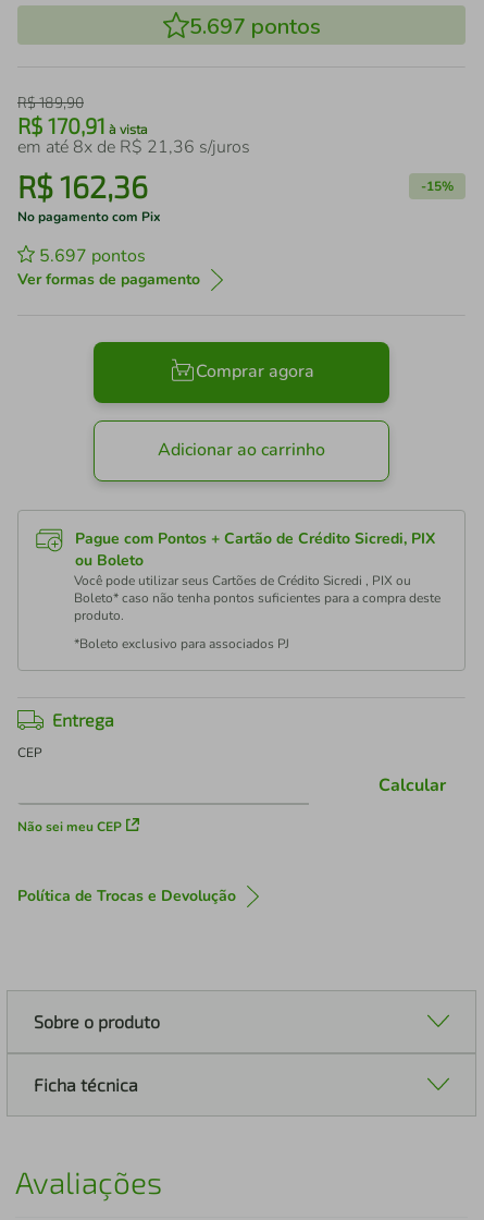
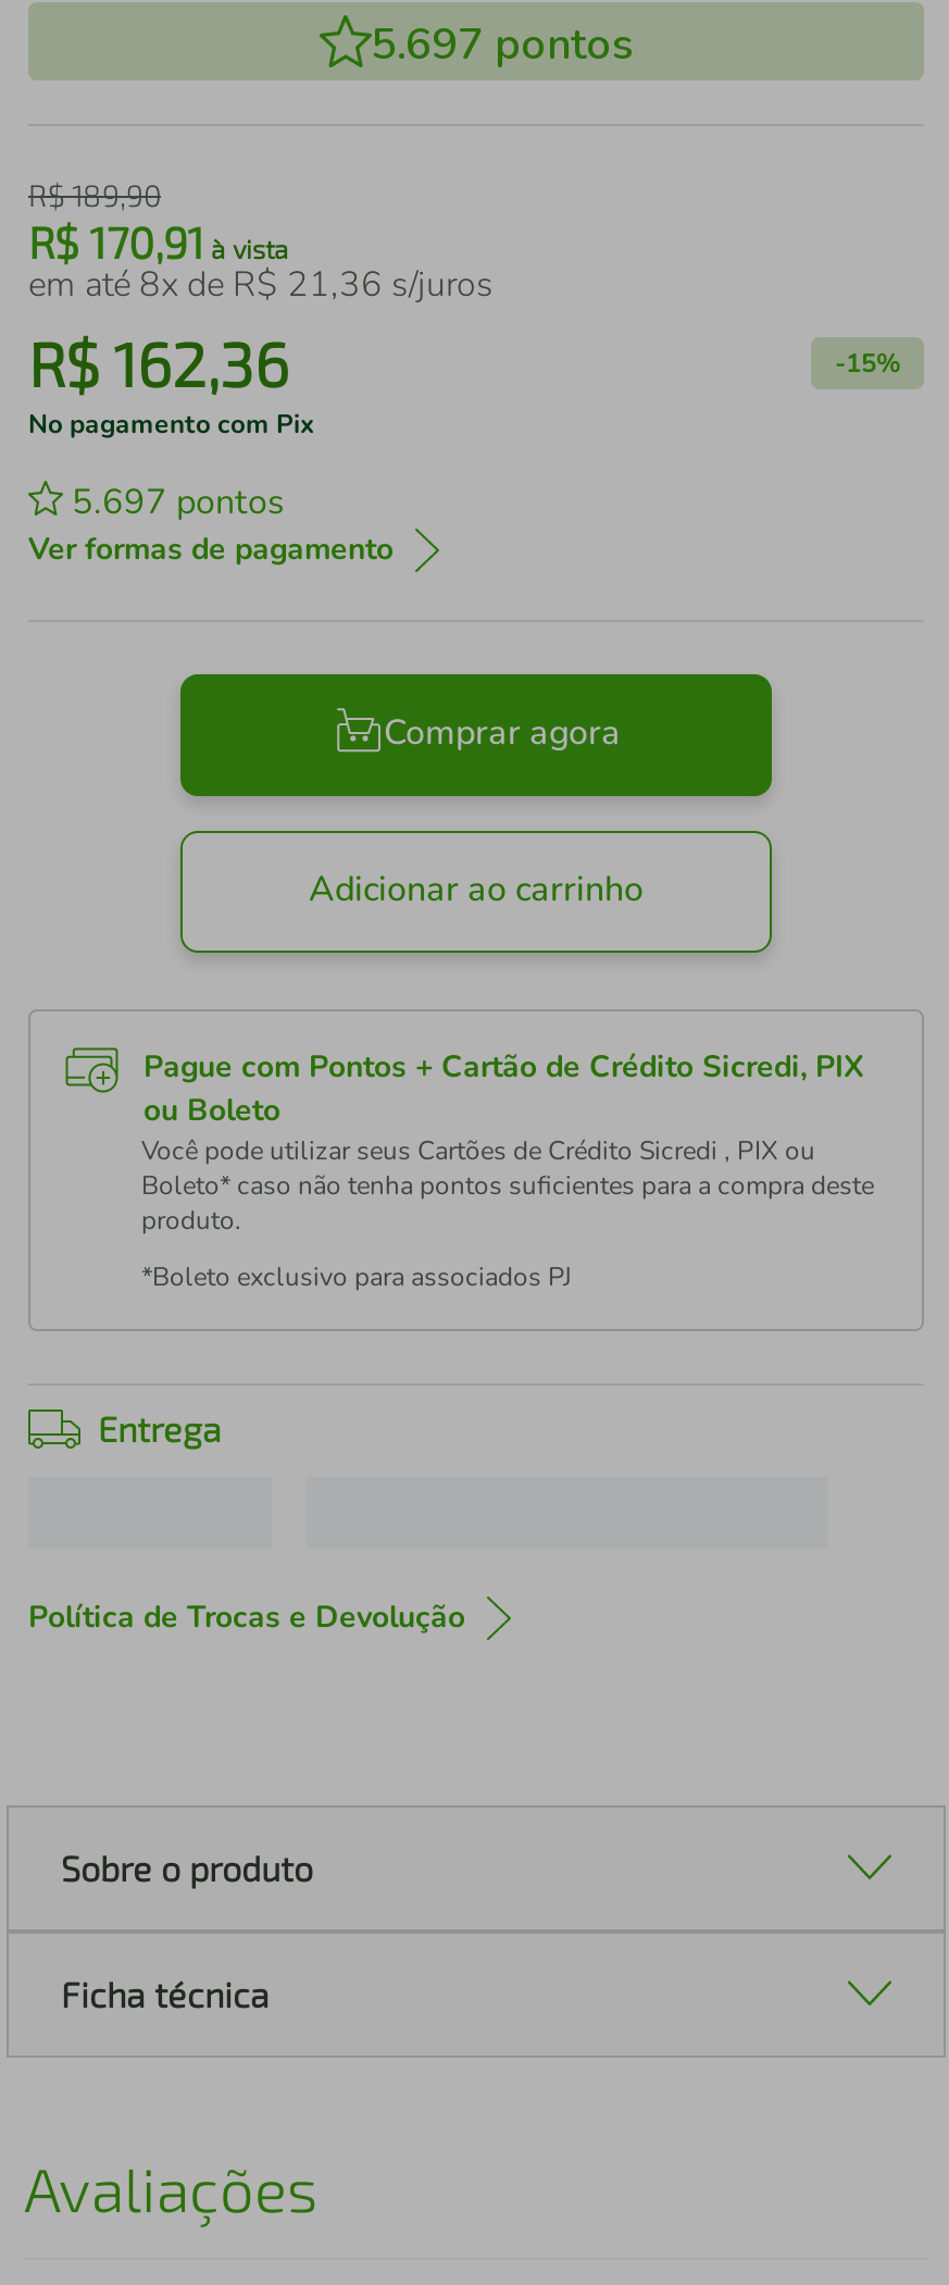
- CEP

- Calcular

- Não sei meu CEP
